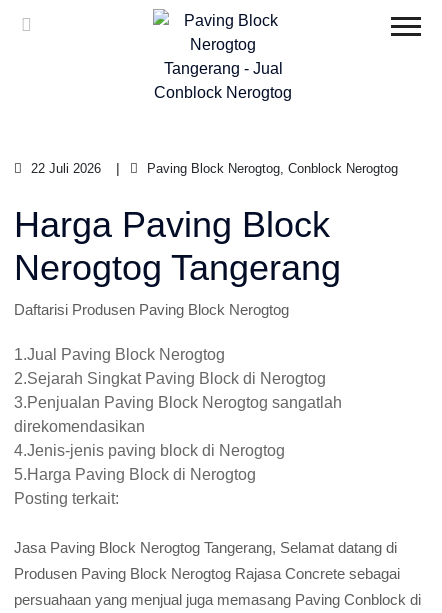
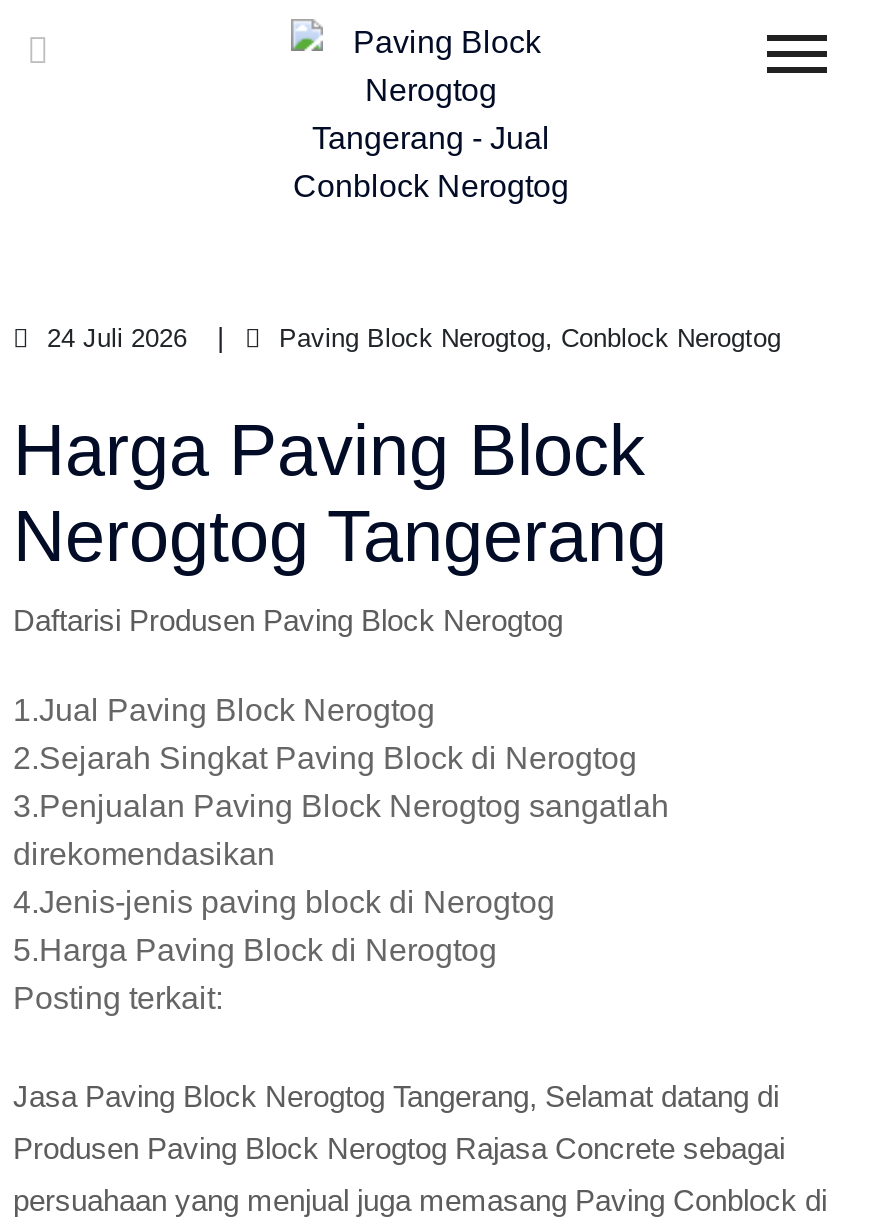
- 22 Juli 2026
+ 24 Juli 2026
